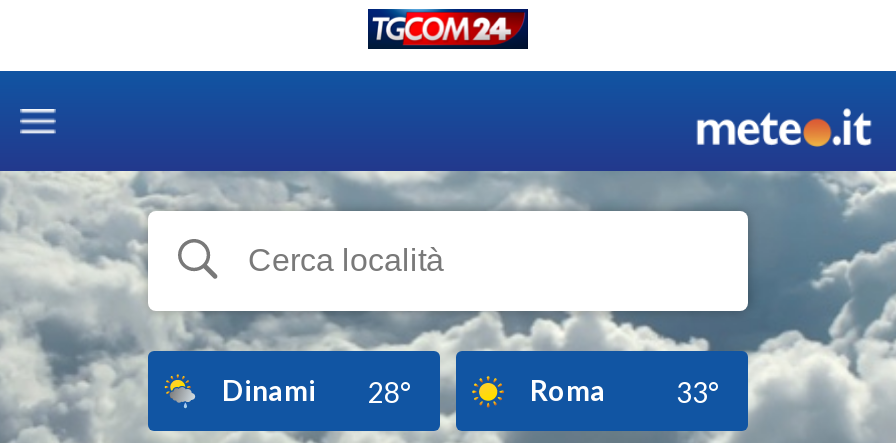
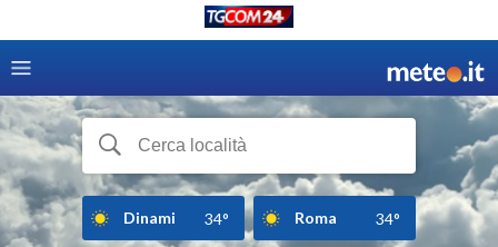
- Dinami 28°
+ Dinami 34°

- 33°
+ 34°
